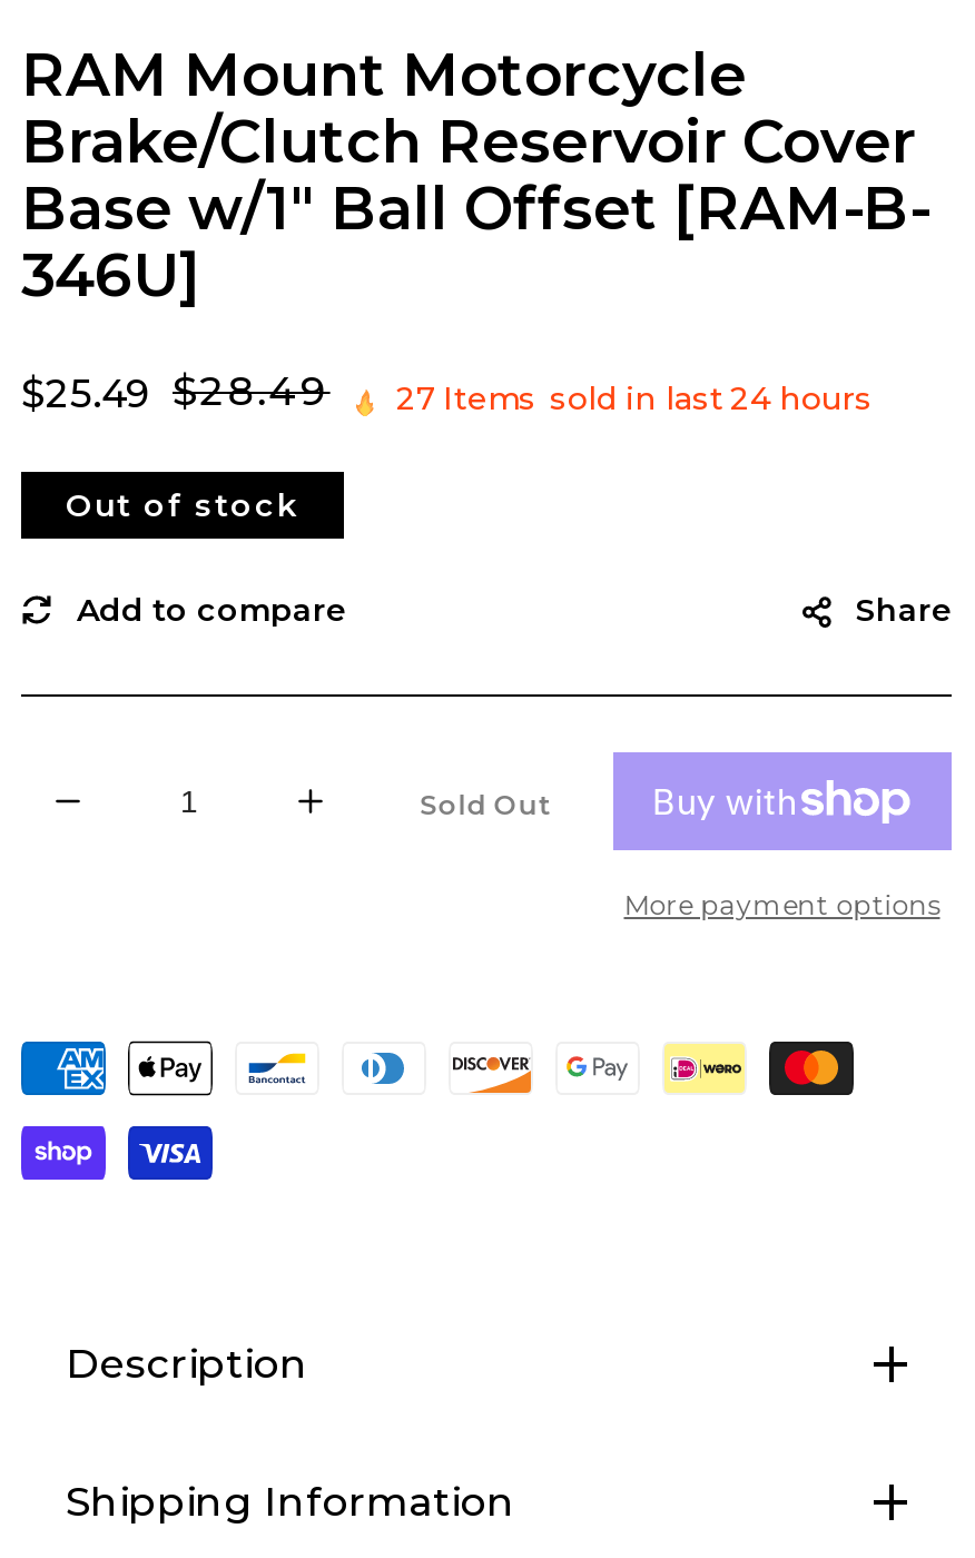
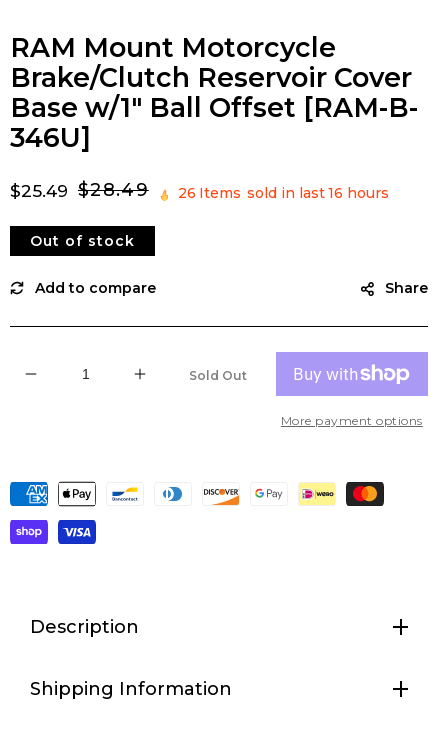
- 27 Items sold in last 24 hours
+ 26 Items sold in last 16 hours
